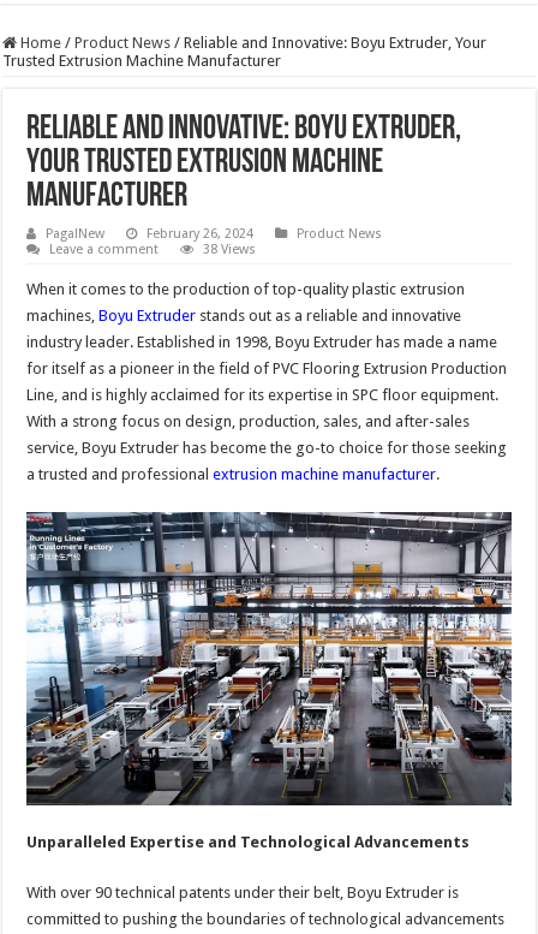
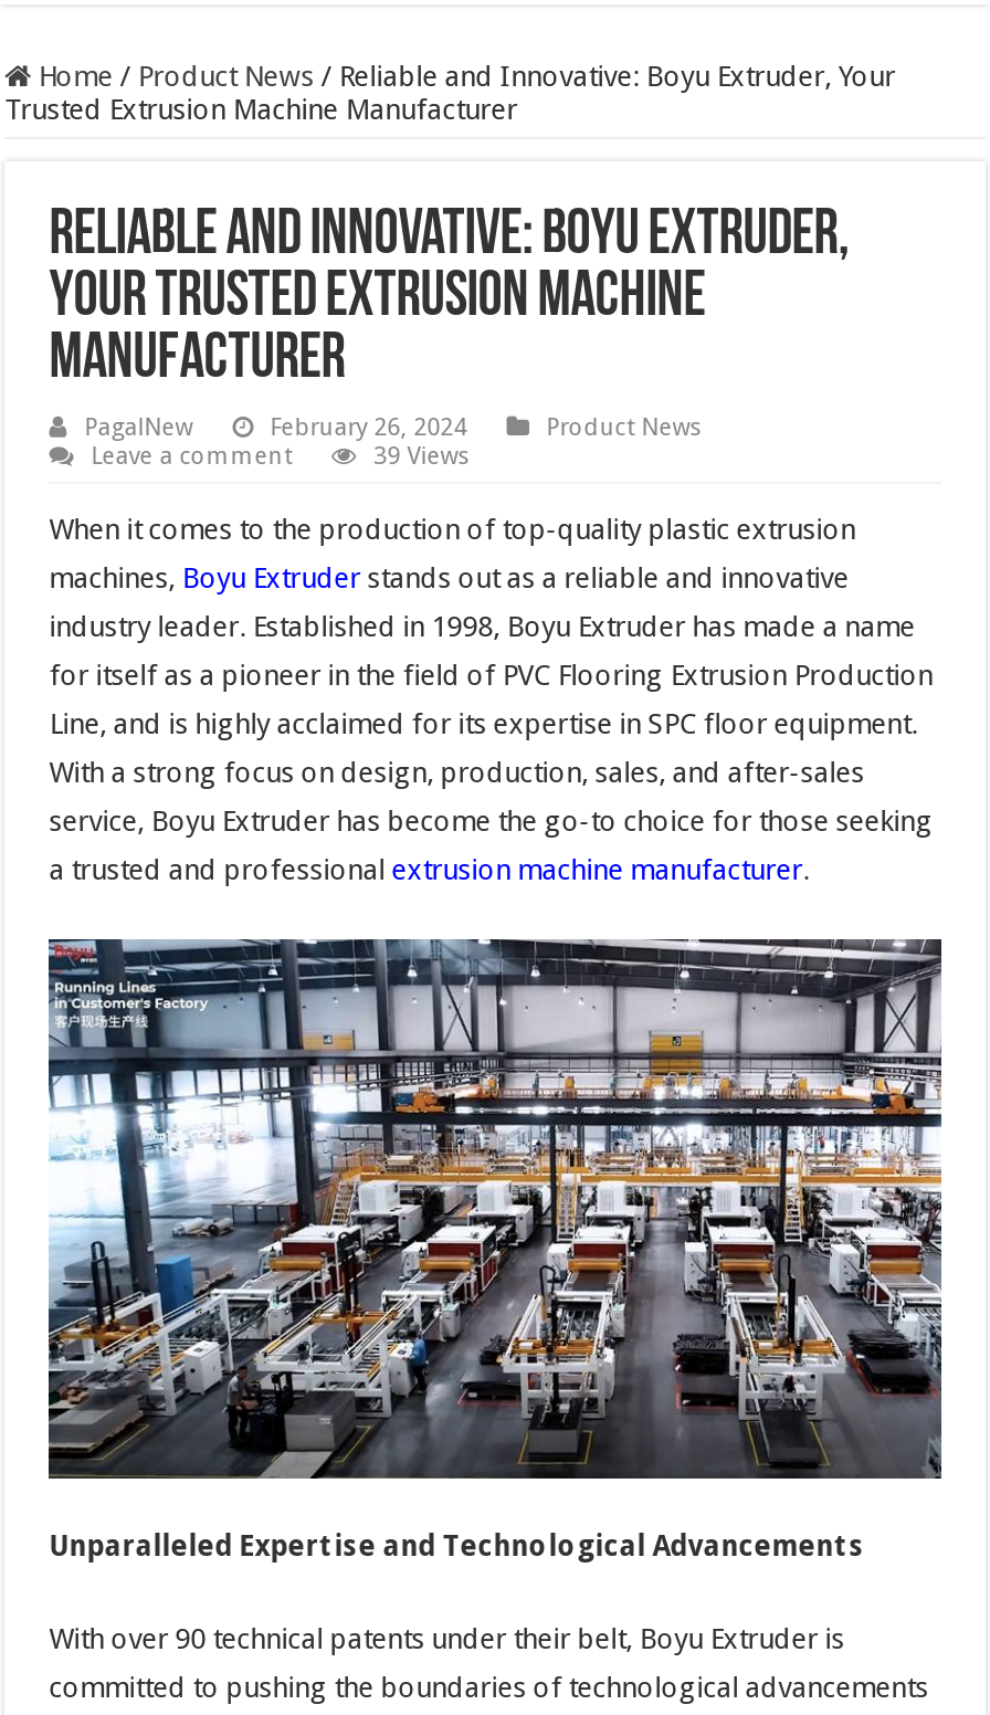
- 38 Views
+ 39 Views
